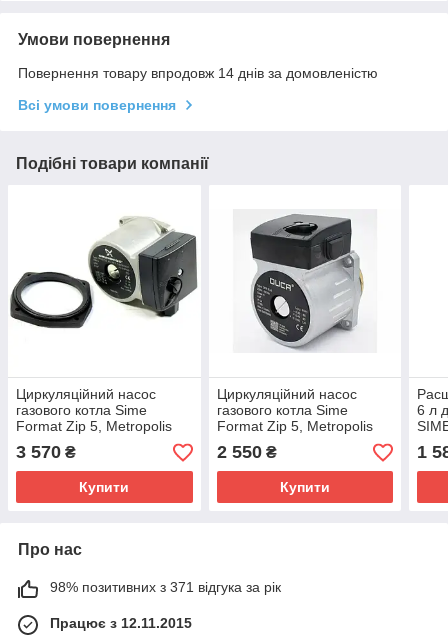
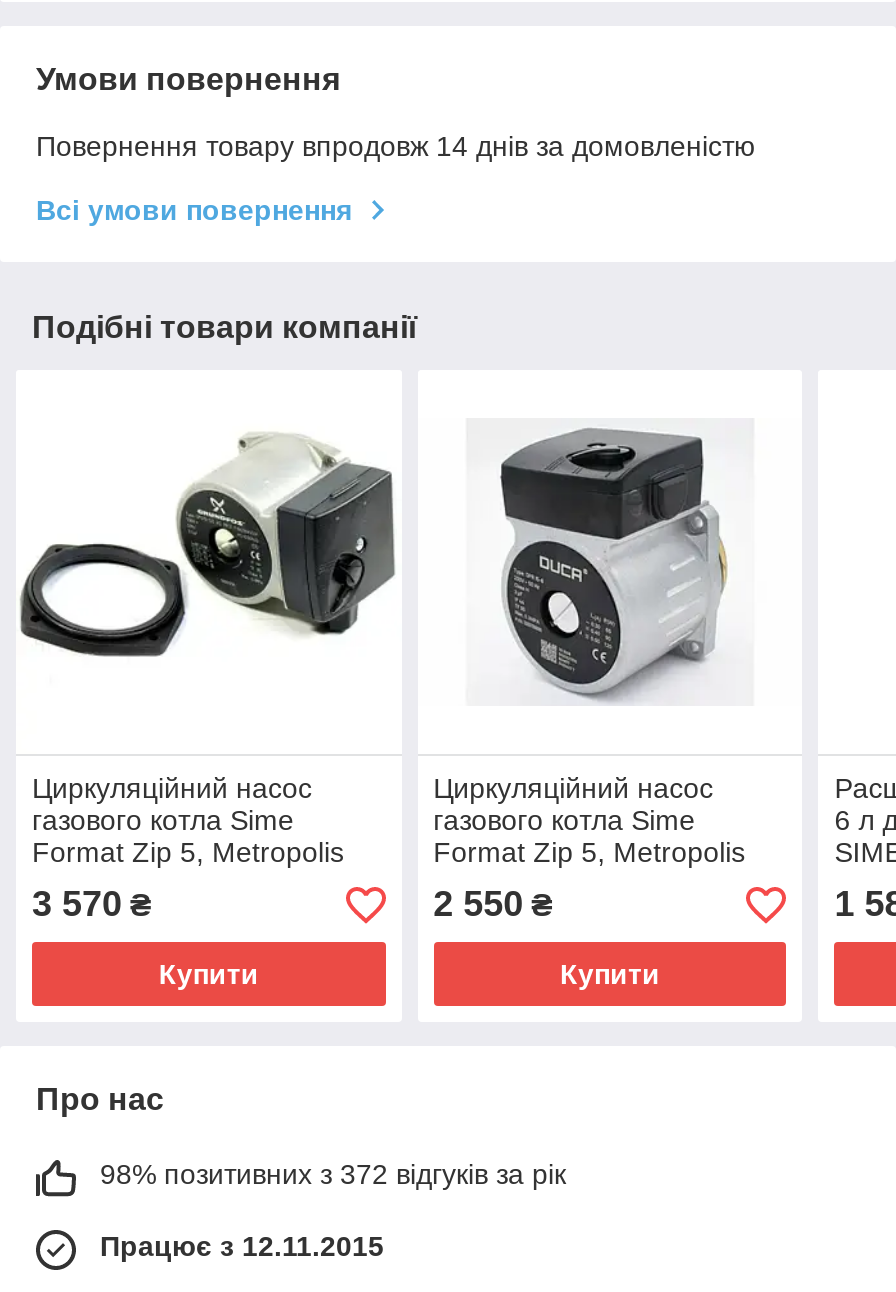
- 98% позитивних з 371 відгука за рік
+ 98% позитивних з 372 відгуків за рік
